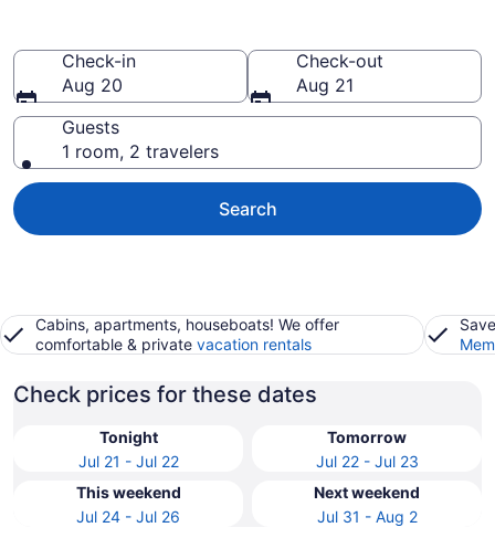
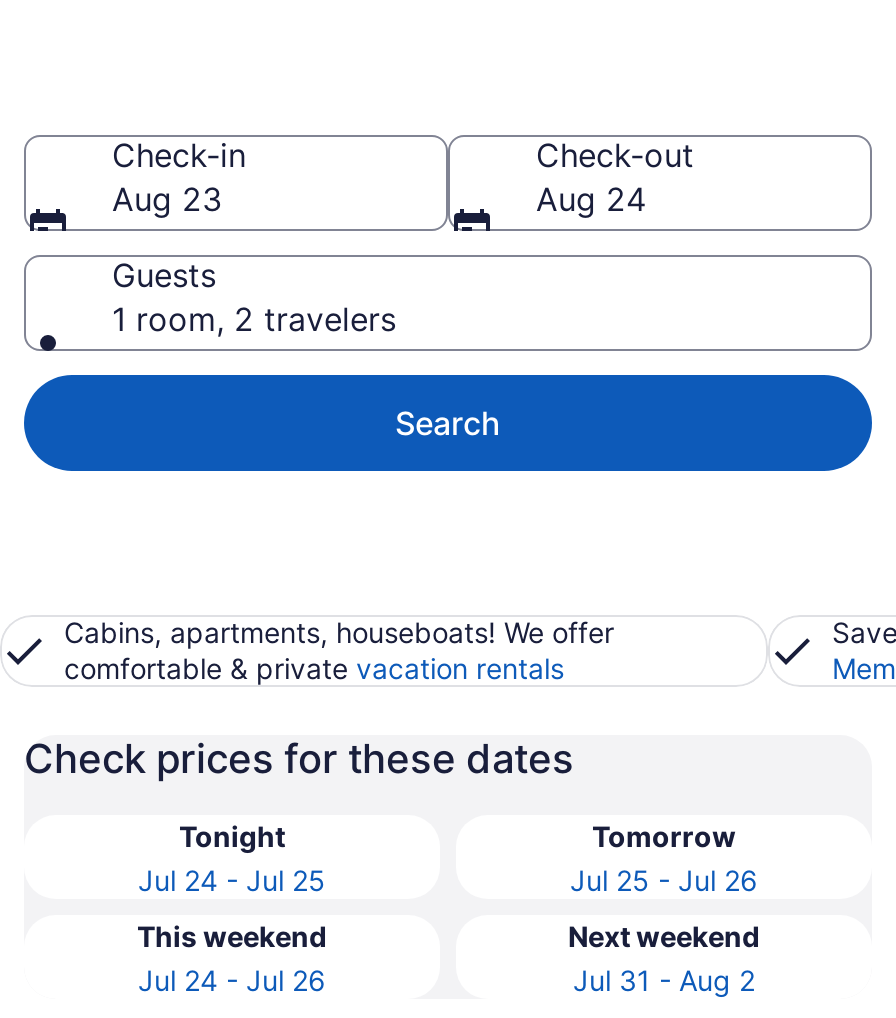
- Aug 20
+ Aug 23

- Aug 21
+ Aug 24

- Jul 21 - Jul 22
+ Jul 24 - Jul 25

- Jul 22 - Jul 23
+ Jul 25 - Jul 26
